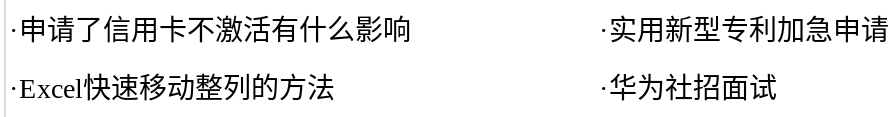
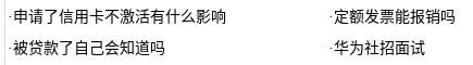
- ·实用新型专利加急申请
+ ·定额发票能报销吗

- ·Excel快速移动整列的方法
+ ·被贷款了自己会知道吗
